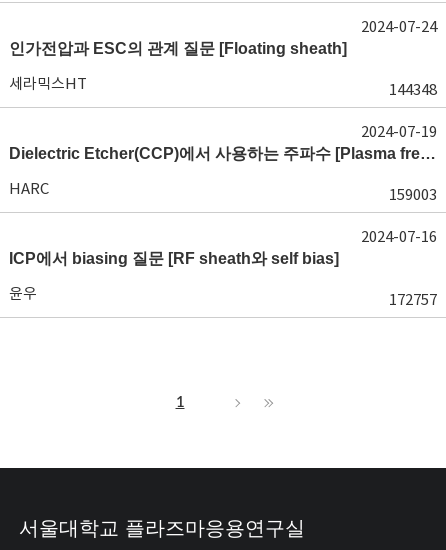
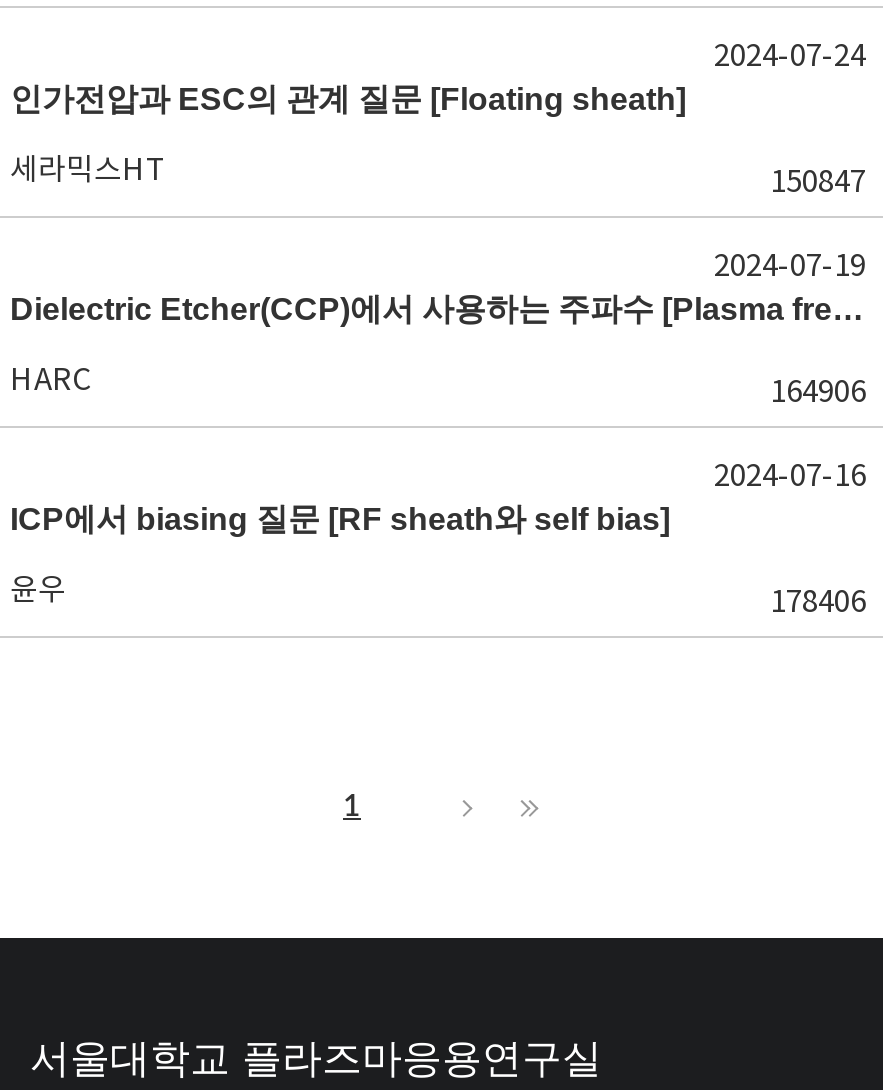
- 144348
+ 150847

- 159003
+ 164906

- 172757
+ 178406
